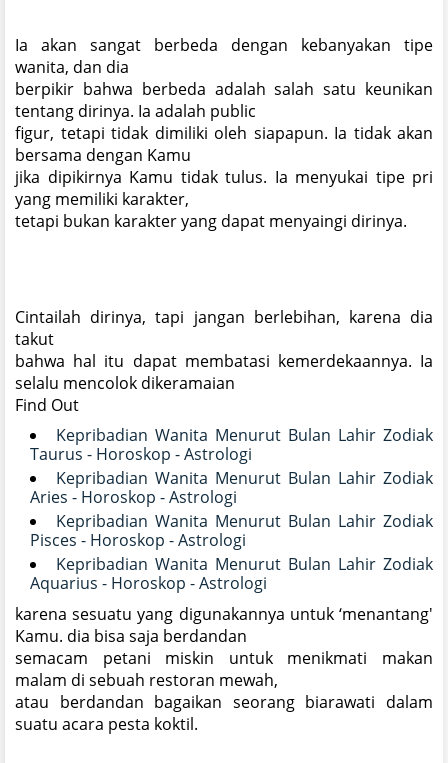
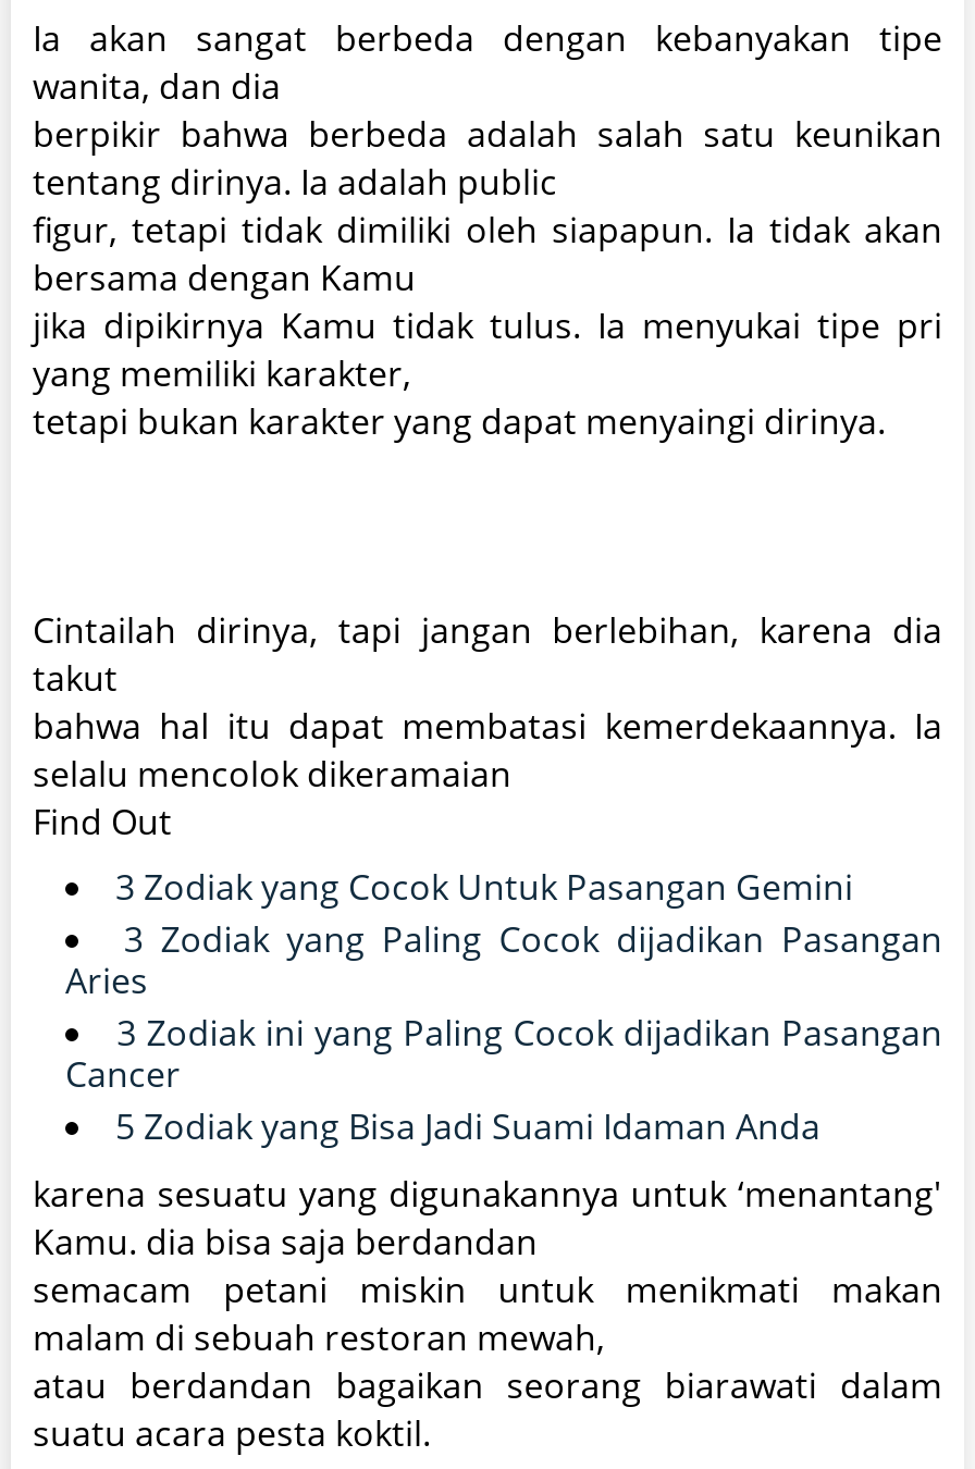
- Kepribadian Wanita Menurut Bulan Lahir Zodiak
- Taurus - Horoskop - Astrologi
- Kepribadian Wanita Menurut Bulan Lahir Zodiak
- Aries - Horoskop - Astrologi
- Kepribadian Wanita Menurut Bulan Lahir Zodiak
- Pisces - Horoskop - Astrologi
- Kepribadian Wanita Menurut Bulan Lahir Zodiak
- Aquarius - Horoskop - Astrologi
+ 3 Zodiak yang Cocok Untuk Pasangan Gemini
+ 3 Zodiak yang Paling Cocok dijadikan Pasangan
+ Aries
+ 3 Zodiak ini yang Paling Cocok dijadikan Pasangan
+ Cancer
+ 5 Zodiak yang Bisa Jadi Suami Idaman Anda
